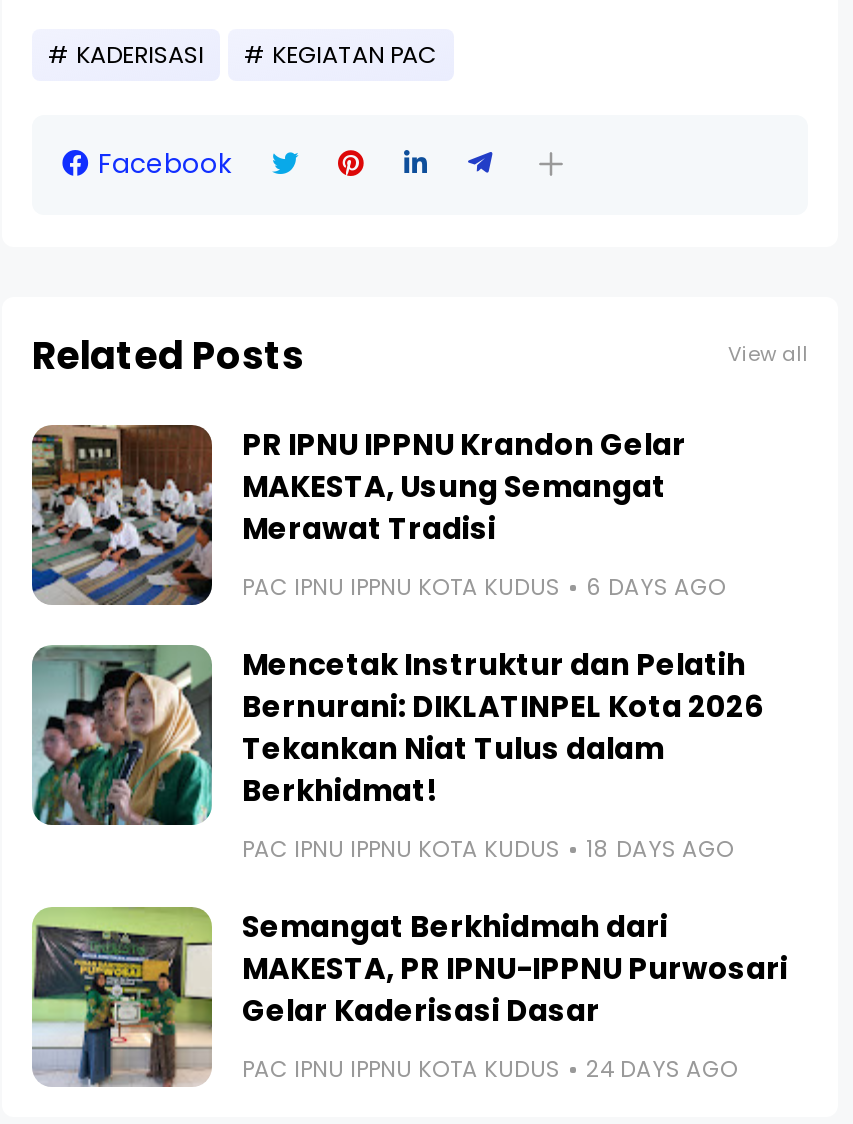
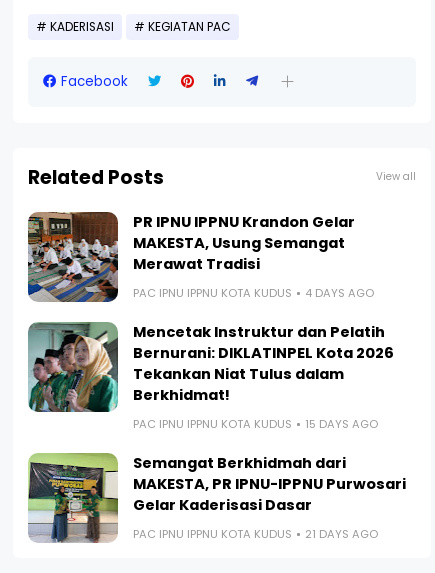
- PAC IPNU IPPNU KOTA KUDUS 6 DAYS AGO
+ PAC IPNU IPPNU KOTA KUDUS 4 DAYS AGO

- PAC IPNU IPPNU KOTA KUDUS 18 DAYS AGO
+ PAC IPNU IPPNU KOTA KUDUS 15 DAYS AGO

- PAC IPNU IPPNU KOTA KUDUS 24 DAYS AGO
+ PAC IPNU IPPNU KOTA KUDUS 21 DAYS AGO
